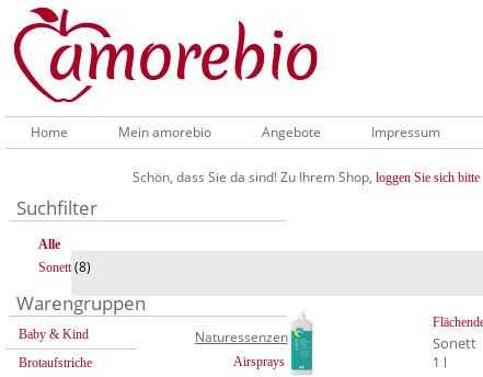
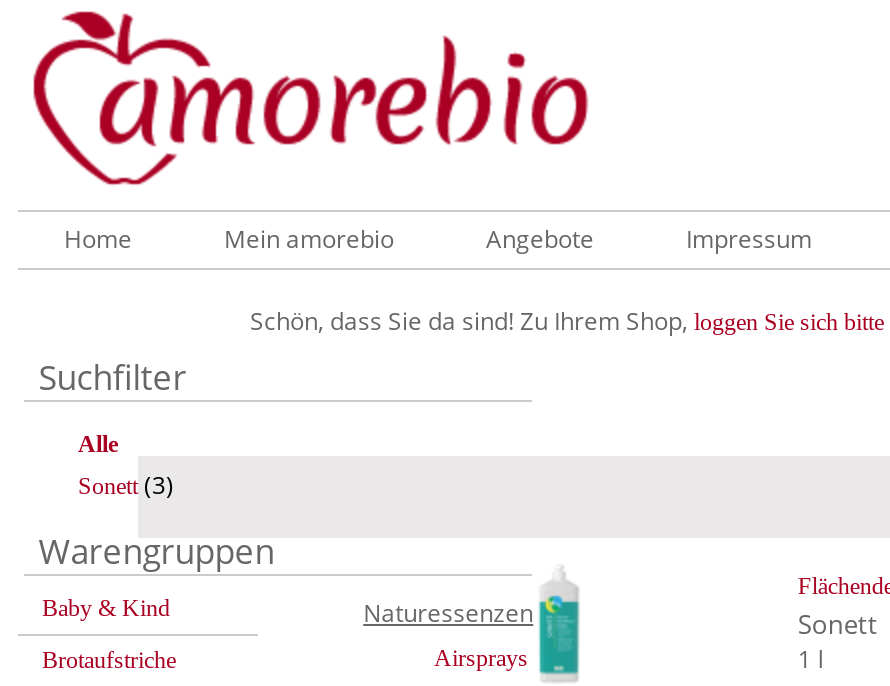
- Sonett (8)
+ Sonett (3)
